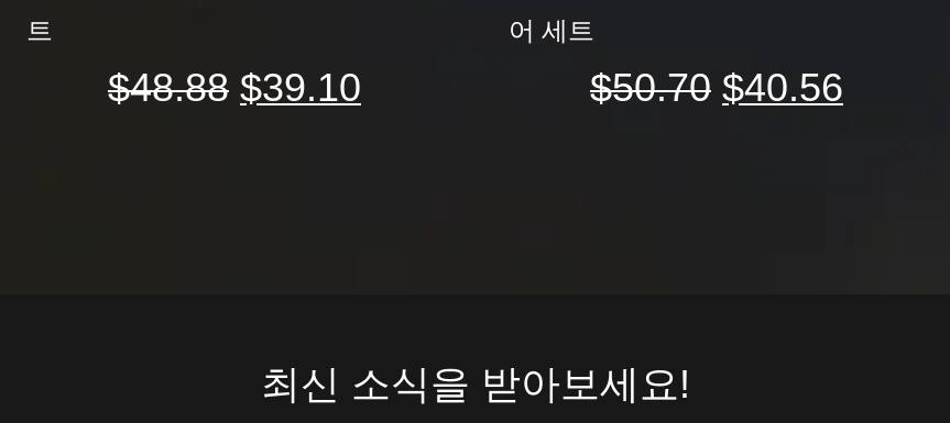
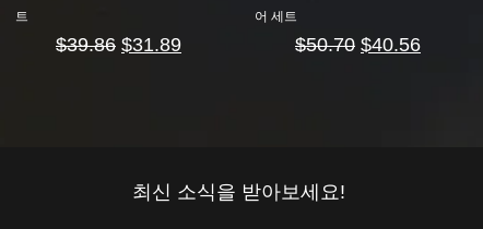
- $48.88 $39.10
+ $39.86 $31.89
